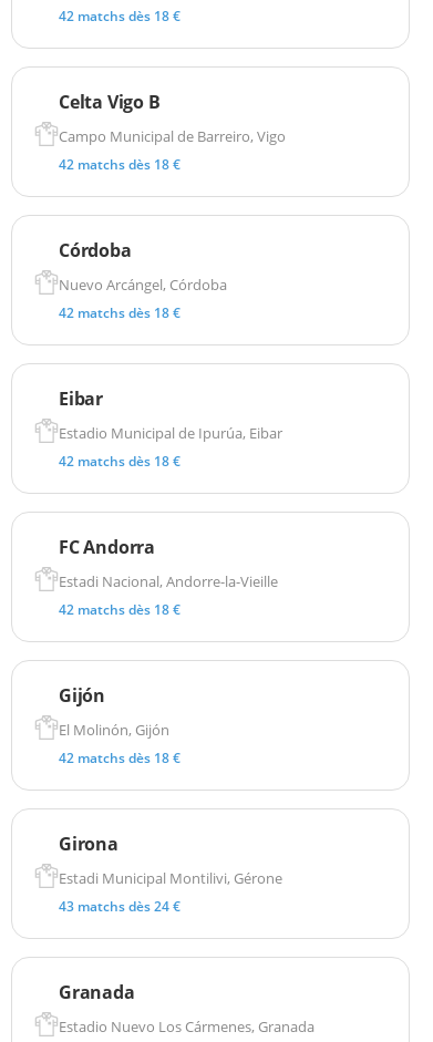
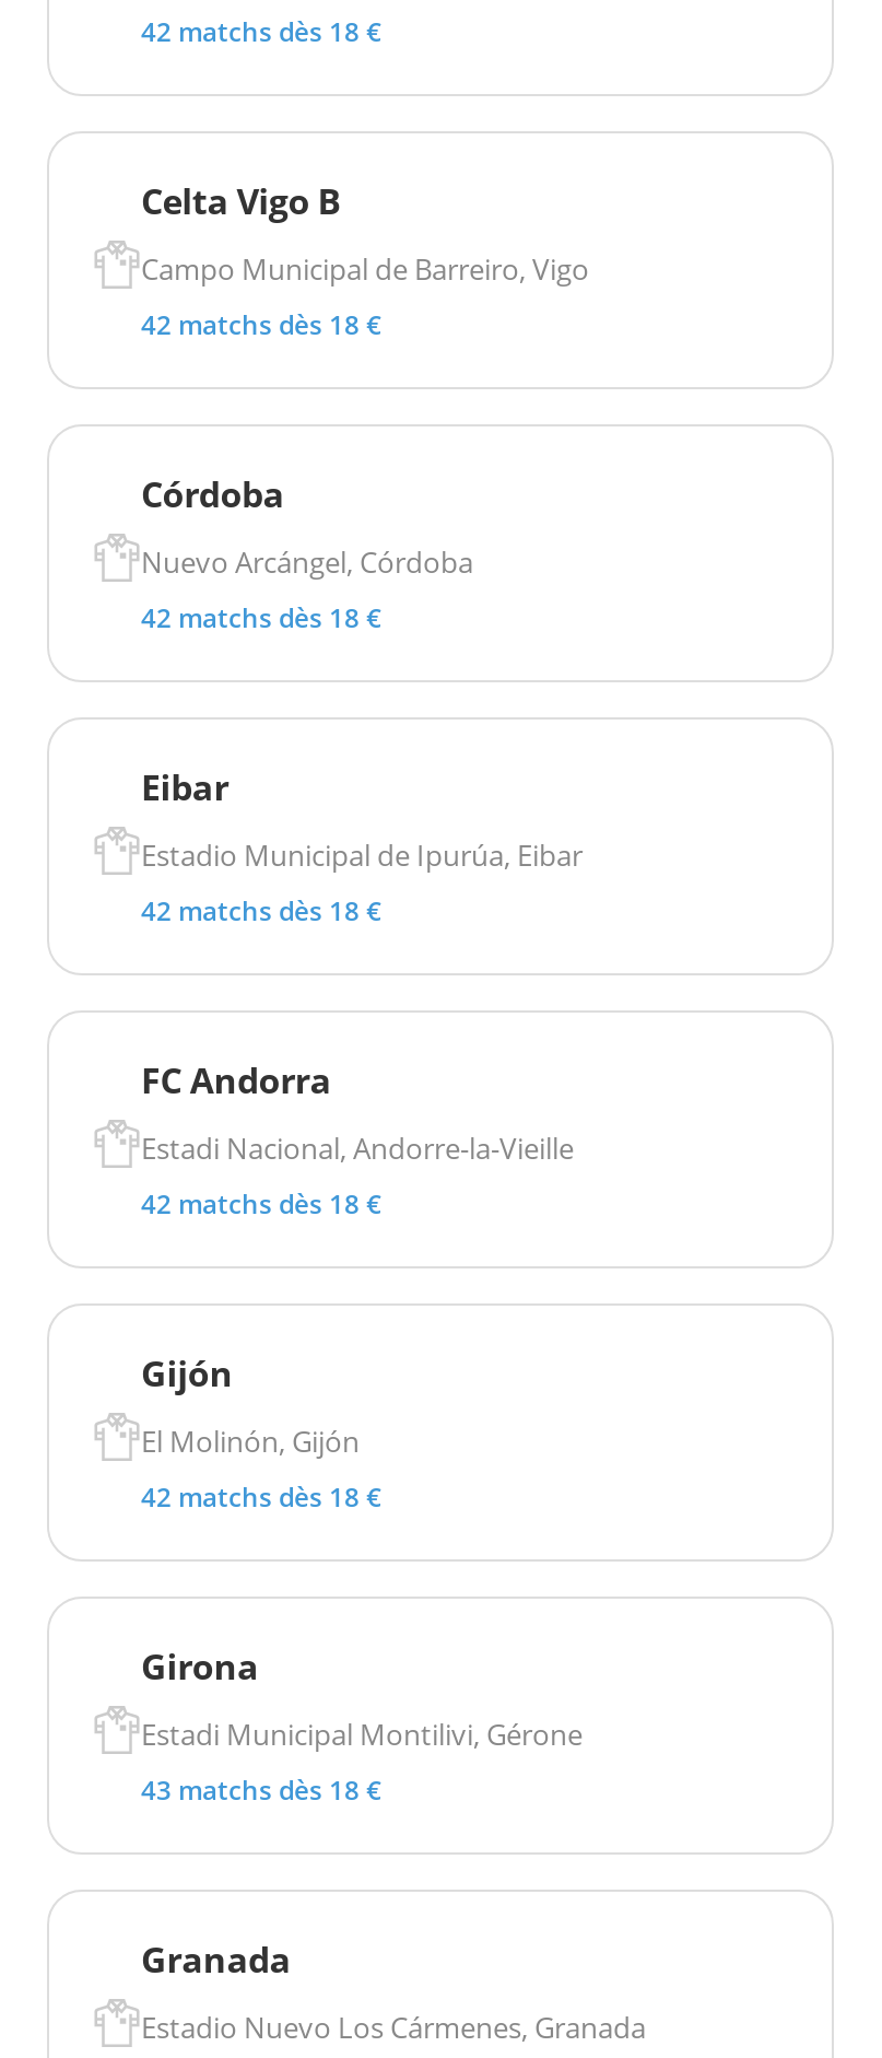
- 43 matchs dès 24 €
+ 43 matchs dès 18 €
